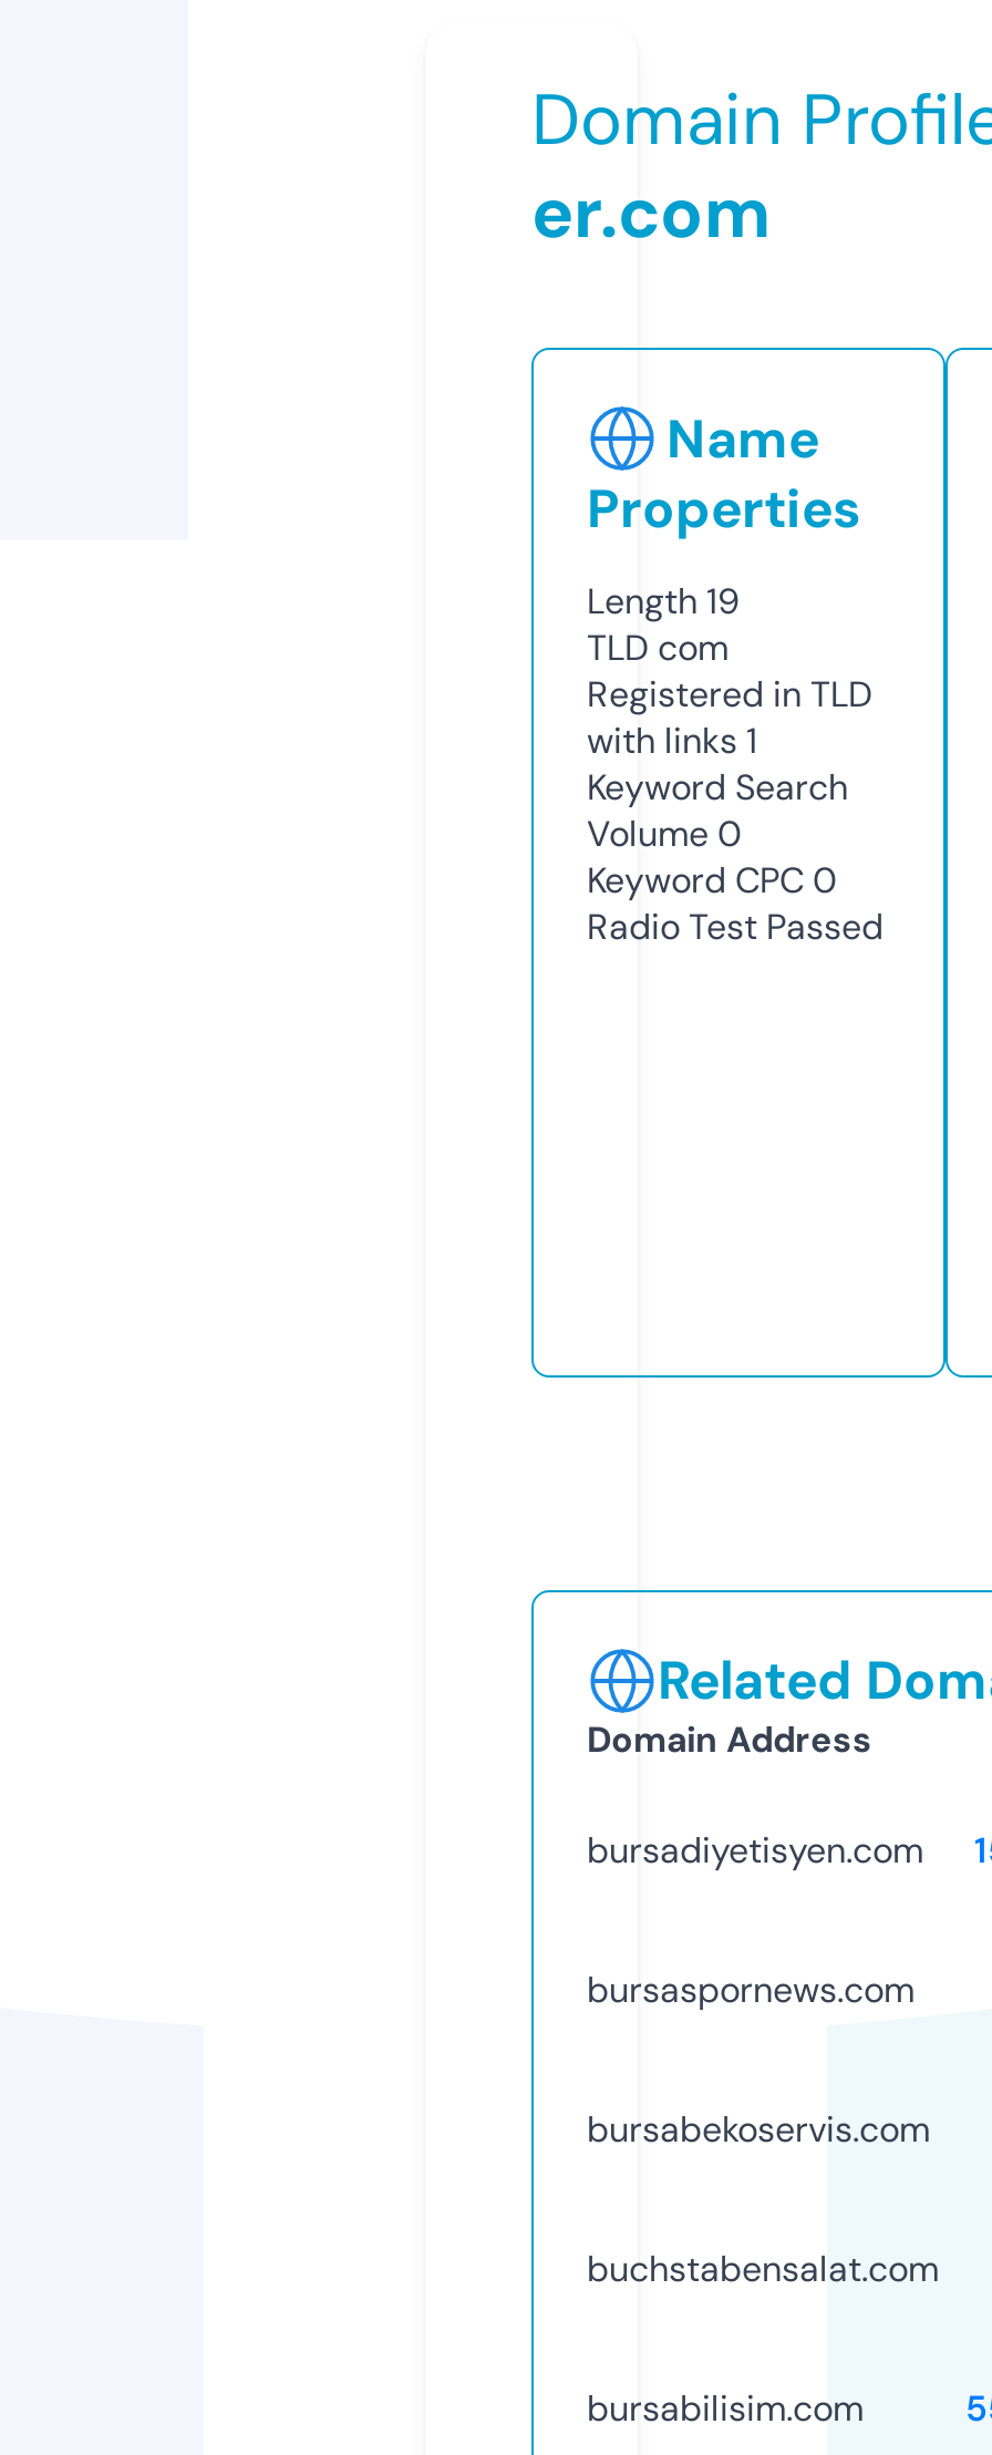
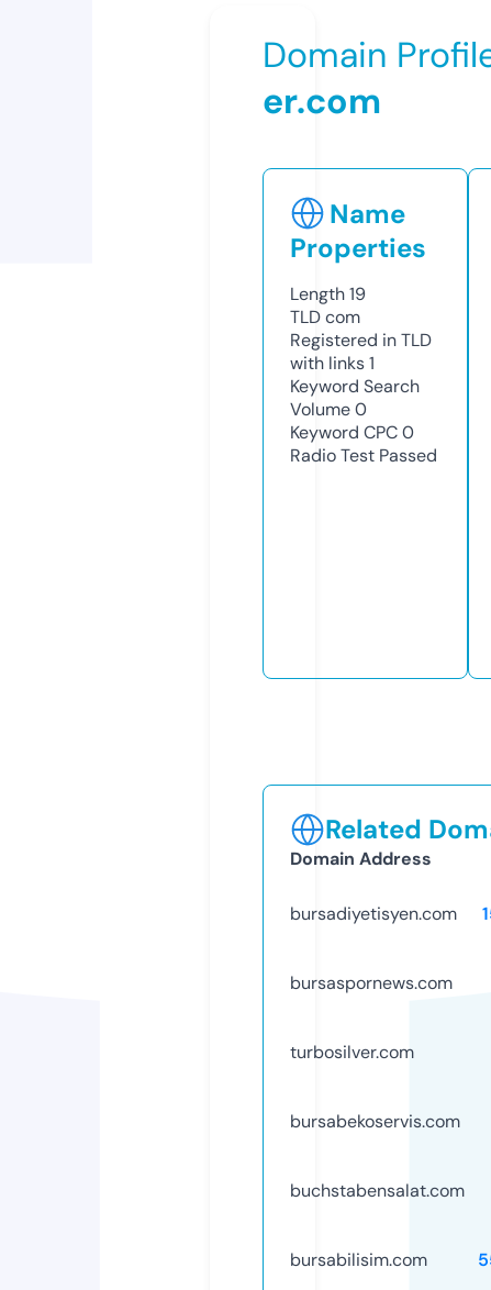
+ turbosilver.com
